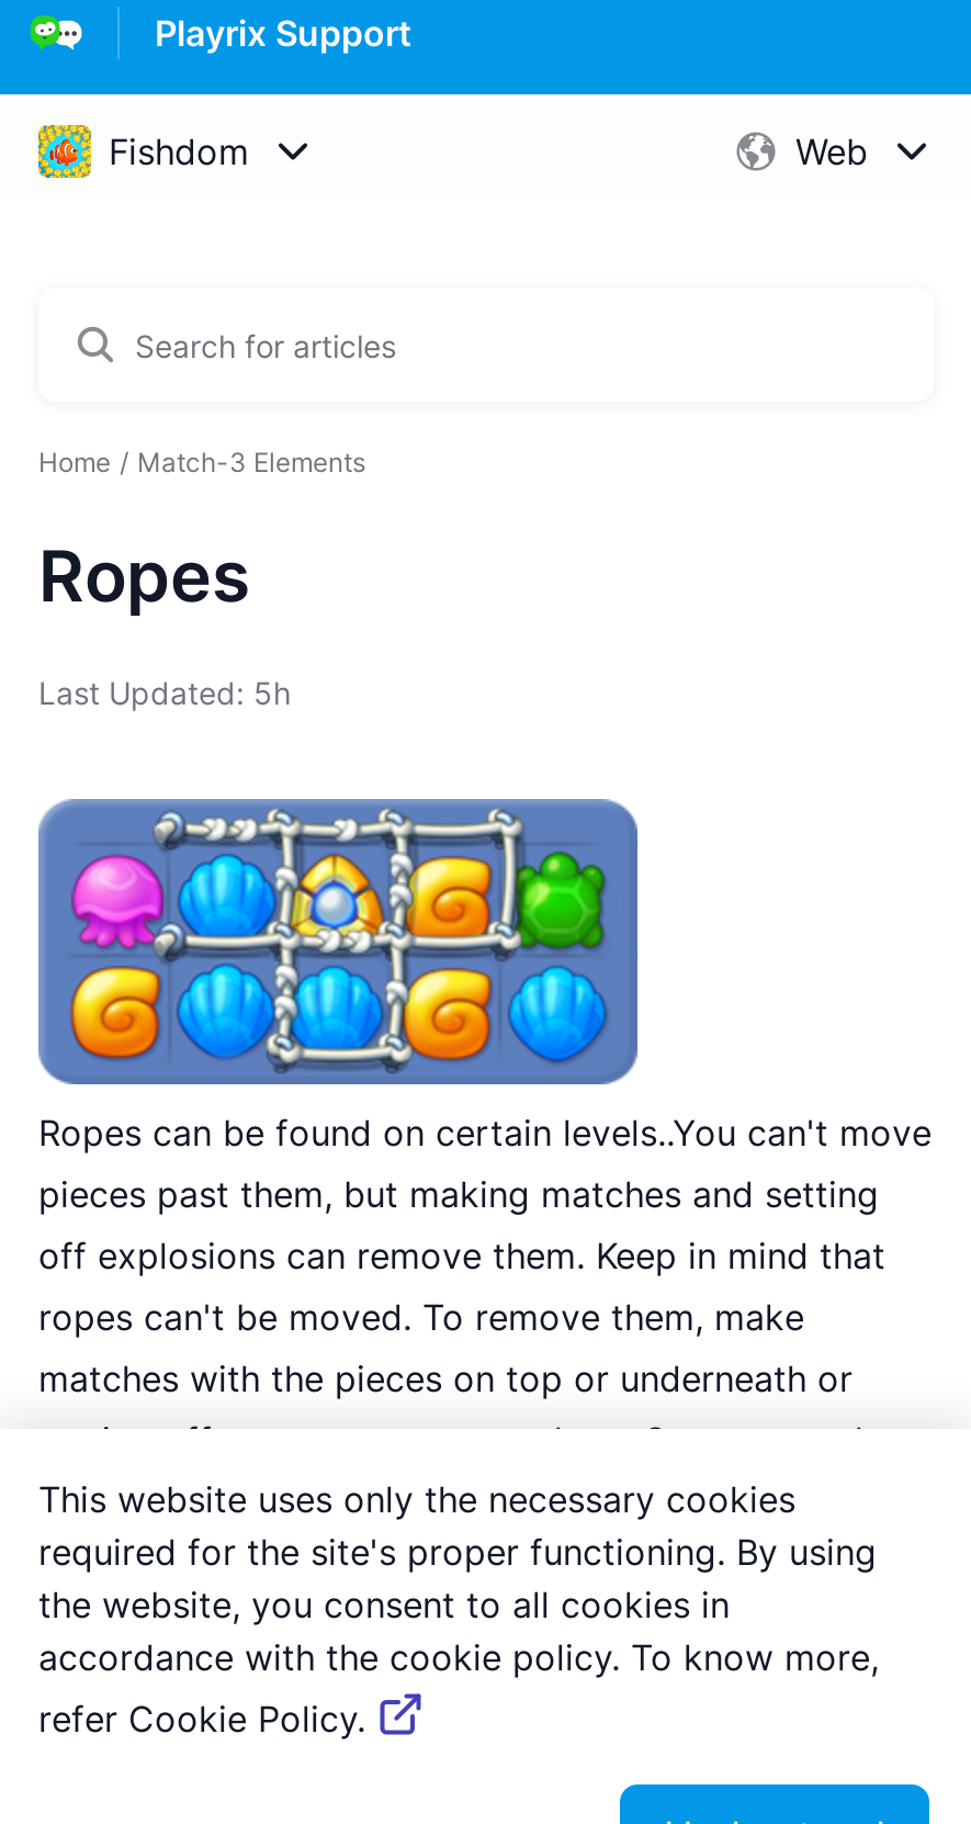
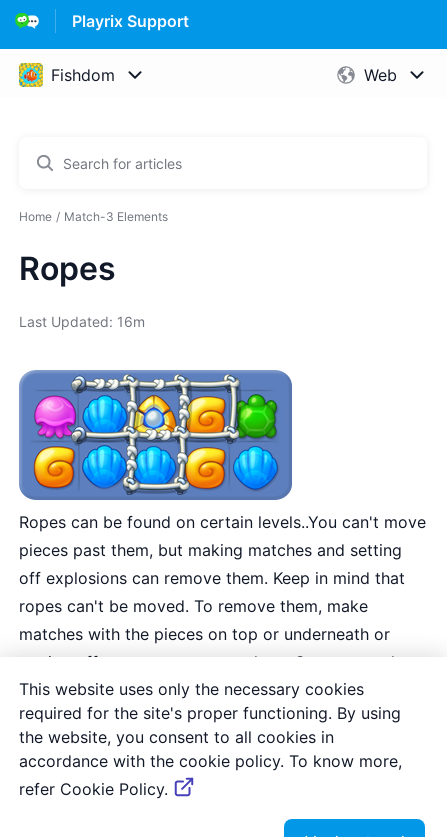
- Last Updated: 5h
+ Last Updated: 16m
